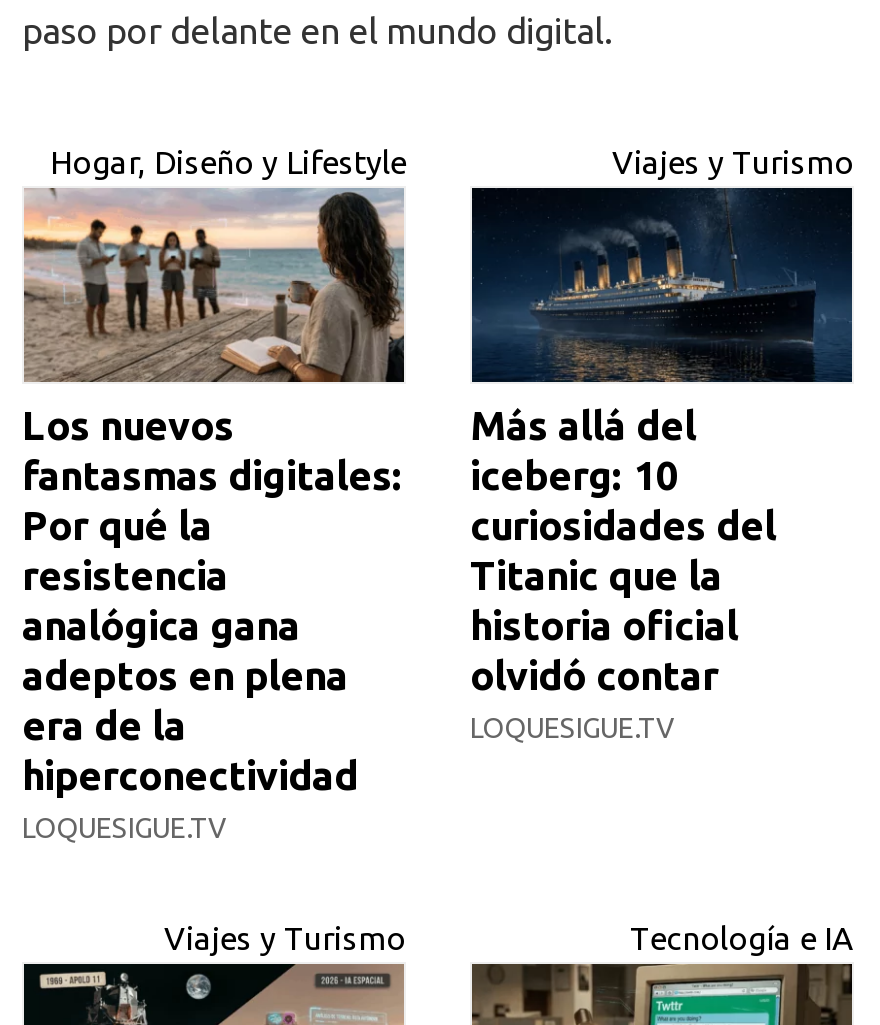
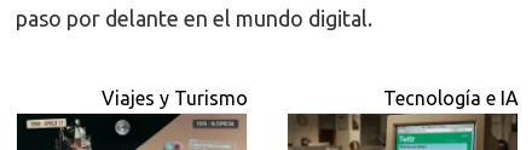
- Hogar, Diseño y Lifestyle

- Viajes y Turismo

- [image]
- Los nuevos
- fantasmas digitales:
- Por qué la
- resistencia
- analógica gana
- adeptos en plena
- era de la
- hiperconectividad
- LOQUESIGUE.TV

- [image]
- Más allá del
- iceberg: 10
- curiosidades del
- Titanic que la
- historia oficial
- olvidó contar
- LOQUESIGUE.TV
